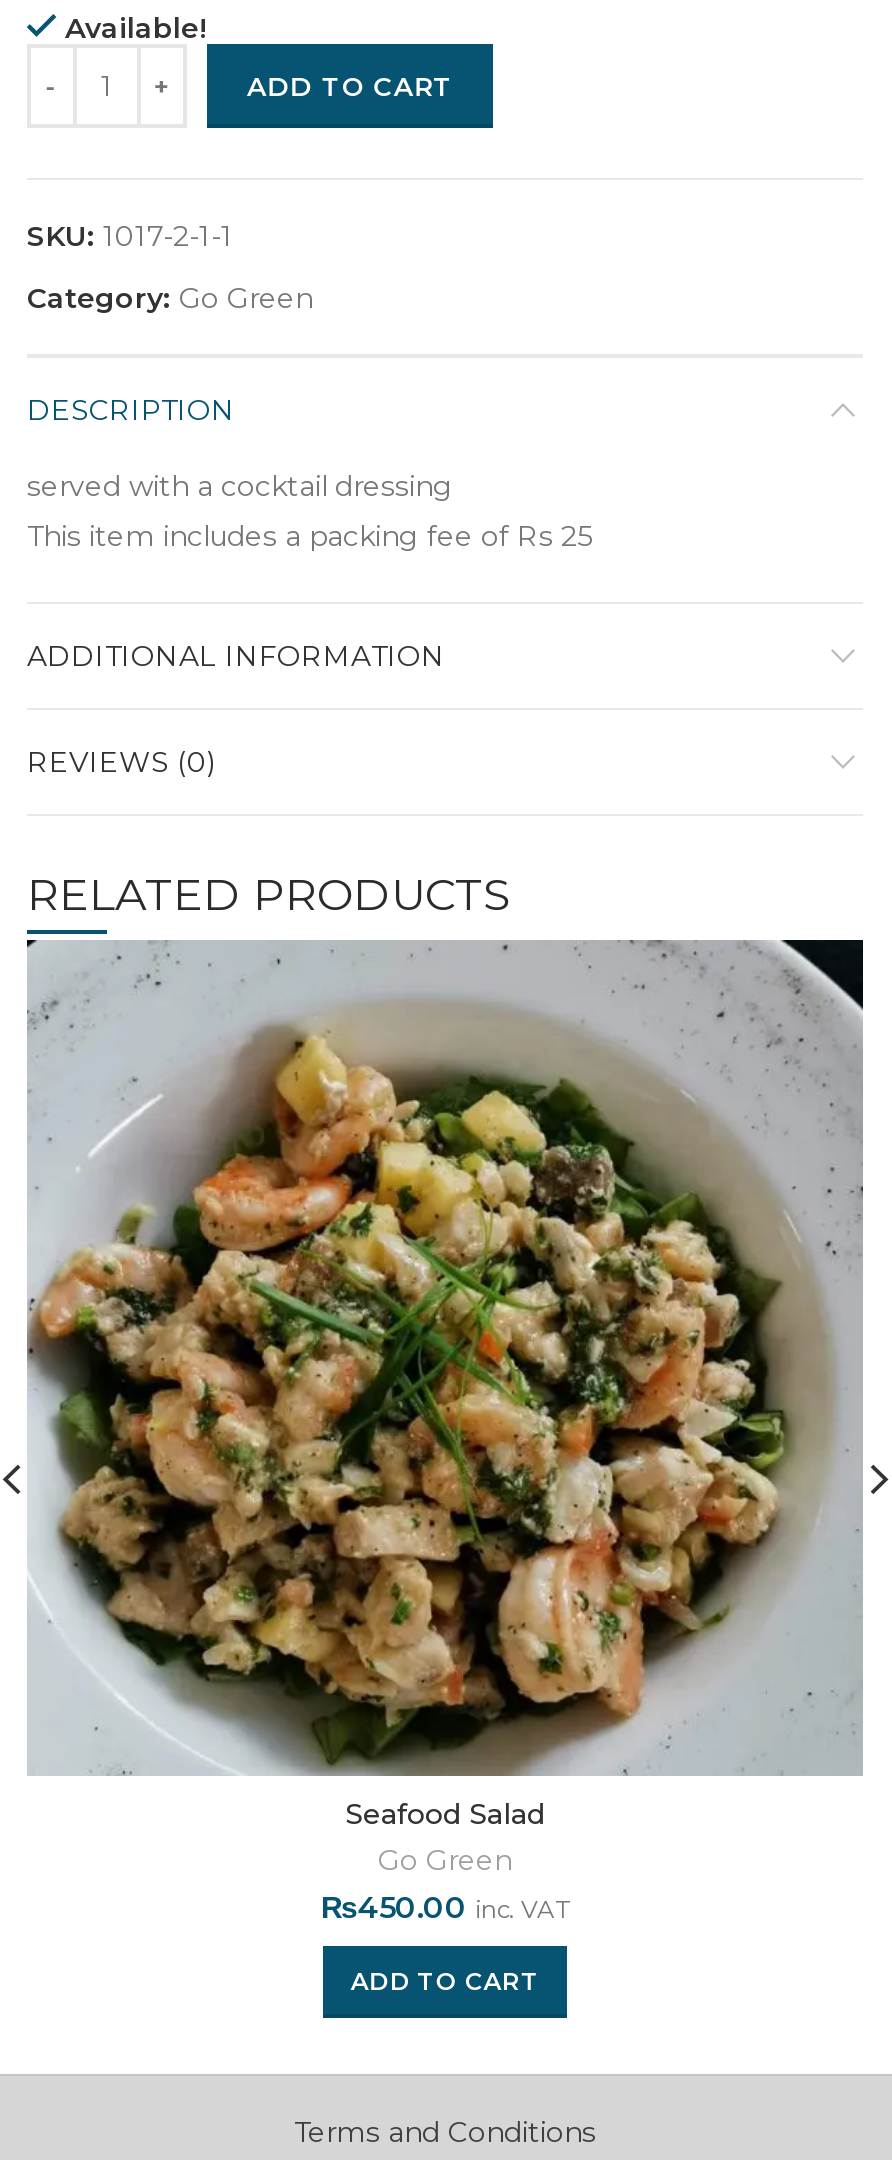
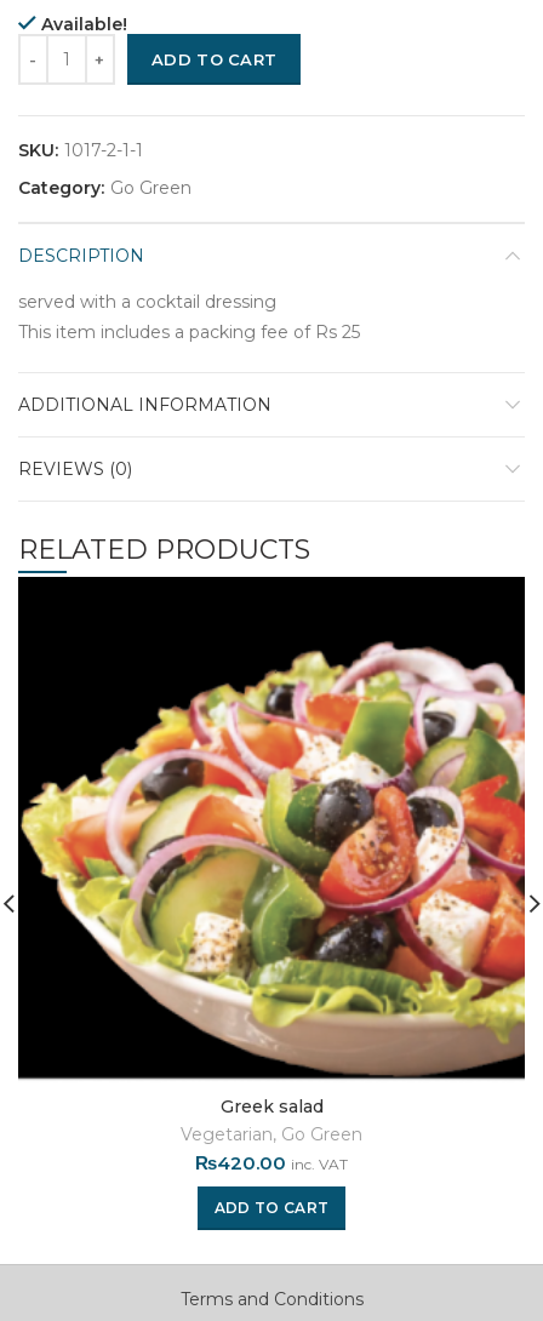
- [image]
- Seafood Salad
- Go Green
- ₨450.00 inc. VAT
+ [image]
+ Greek salad
+ Vegetarian, Go Green
+ ₨420.00 inc. VAT
